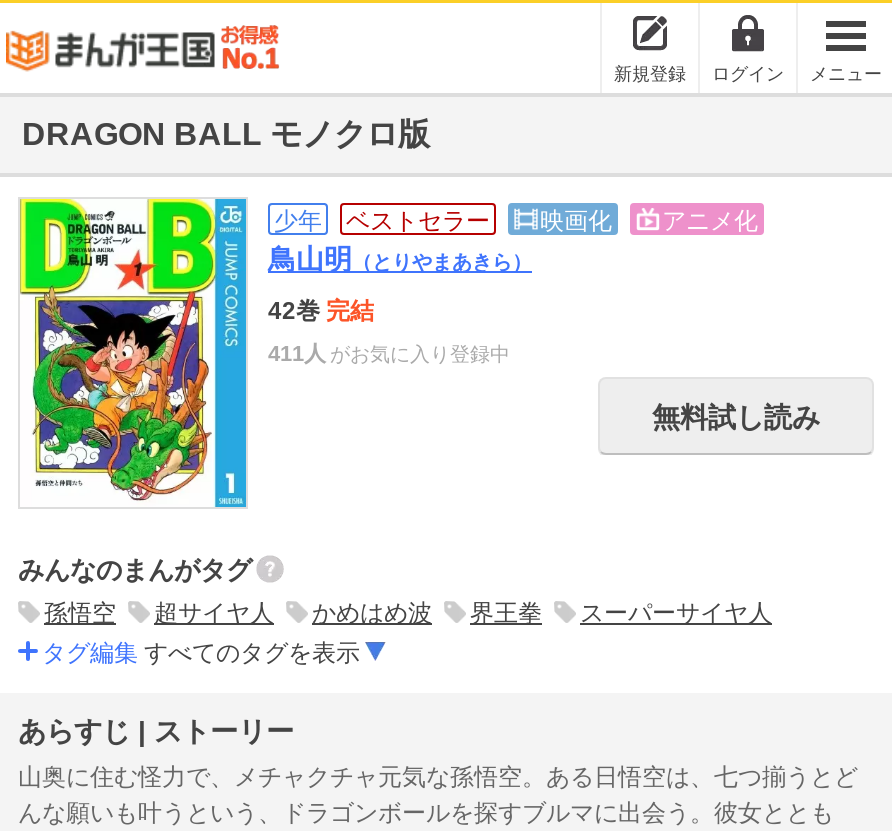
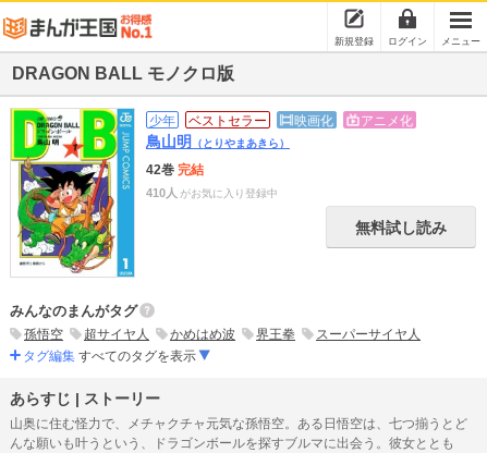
- 411人 がお気に入り登録中
+ 410人 がお気に入り登録中
